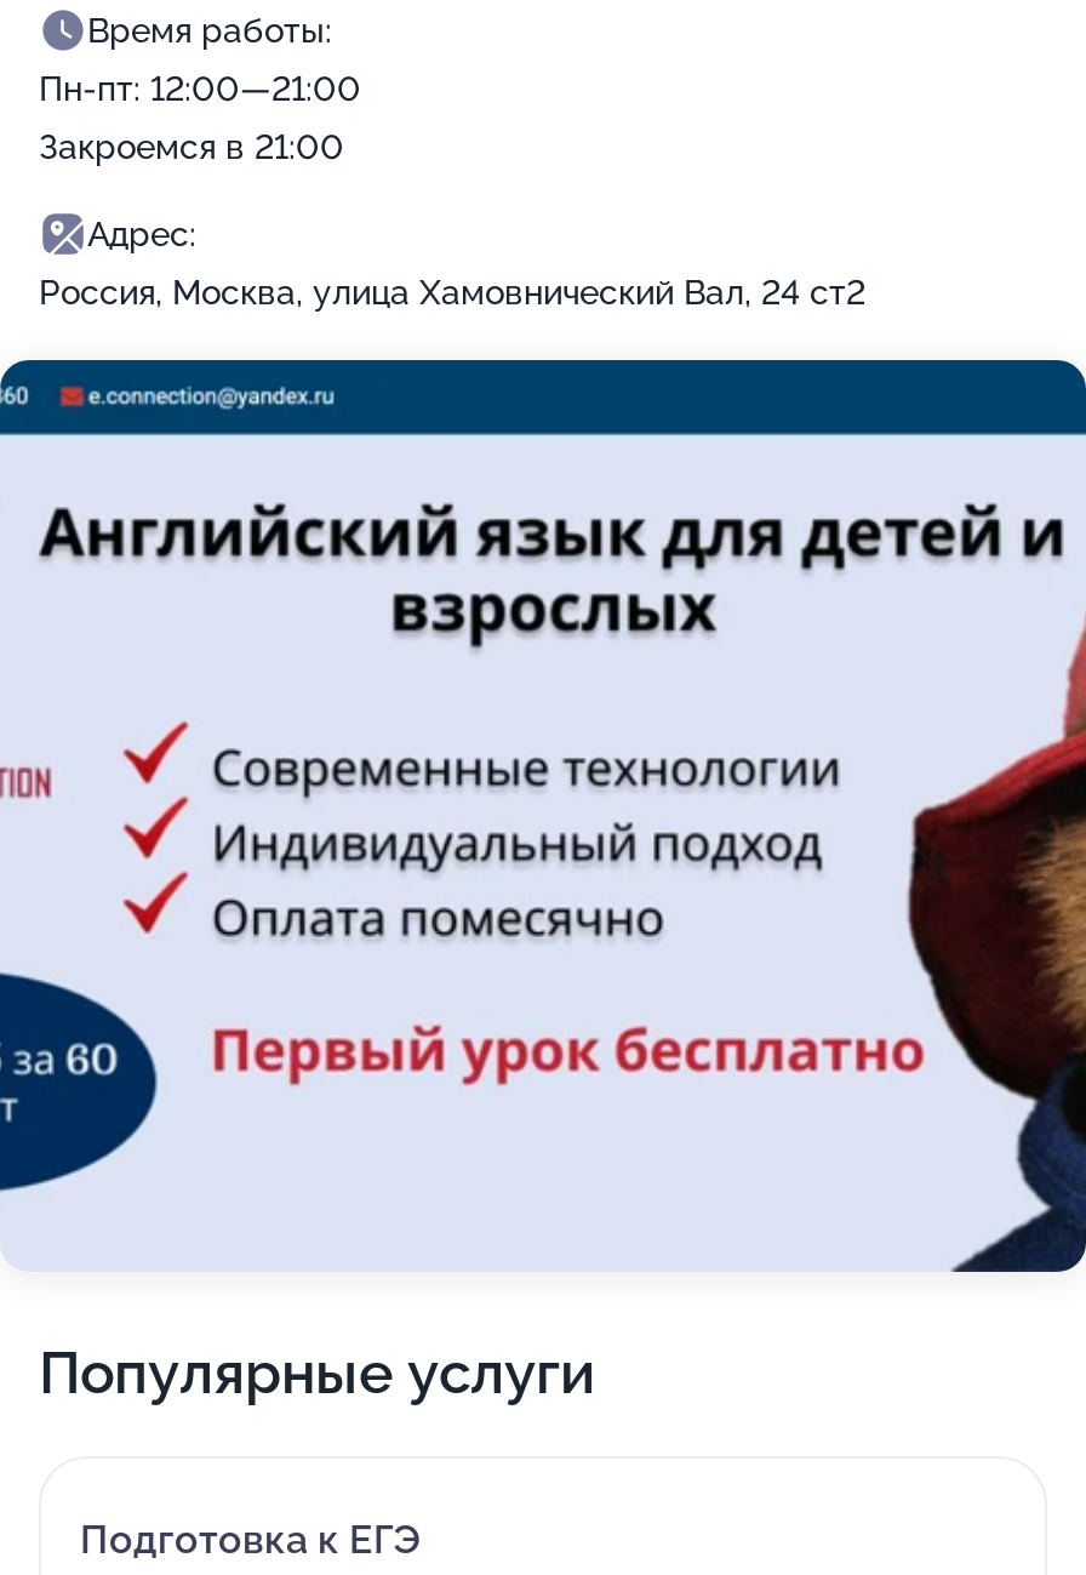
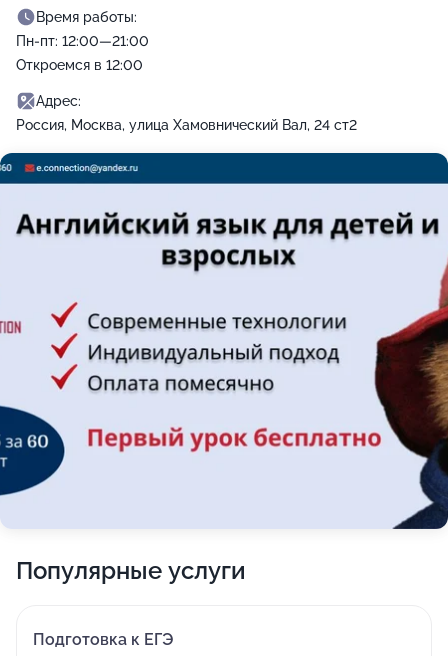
- Закроемся в 21:00
+ Откроемся в 12:00
